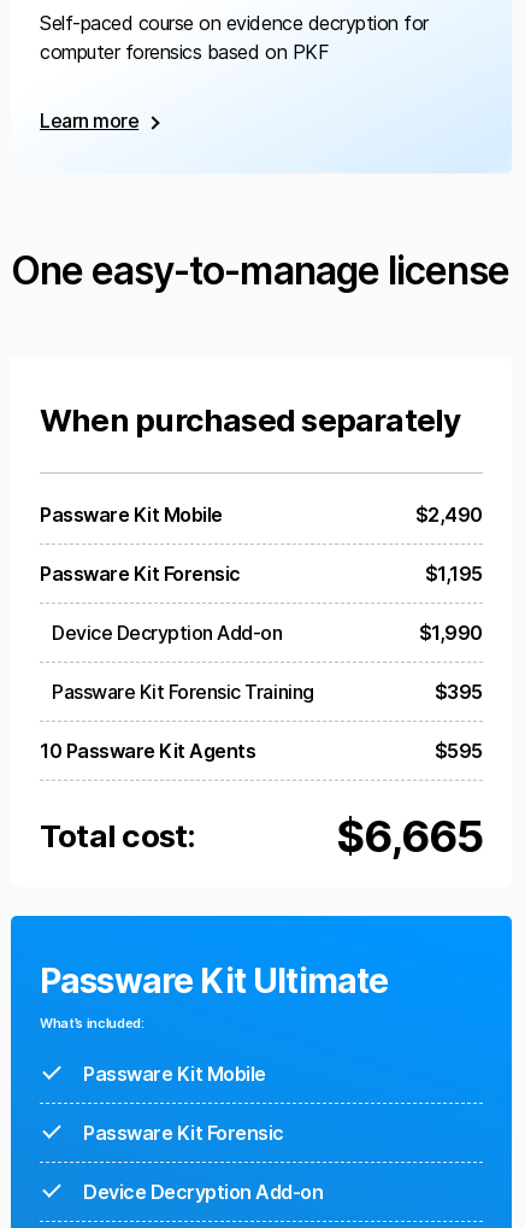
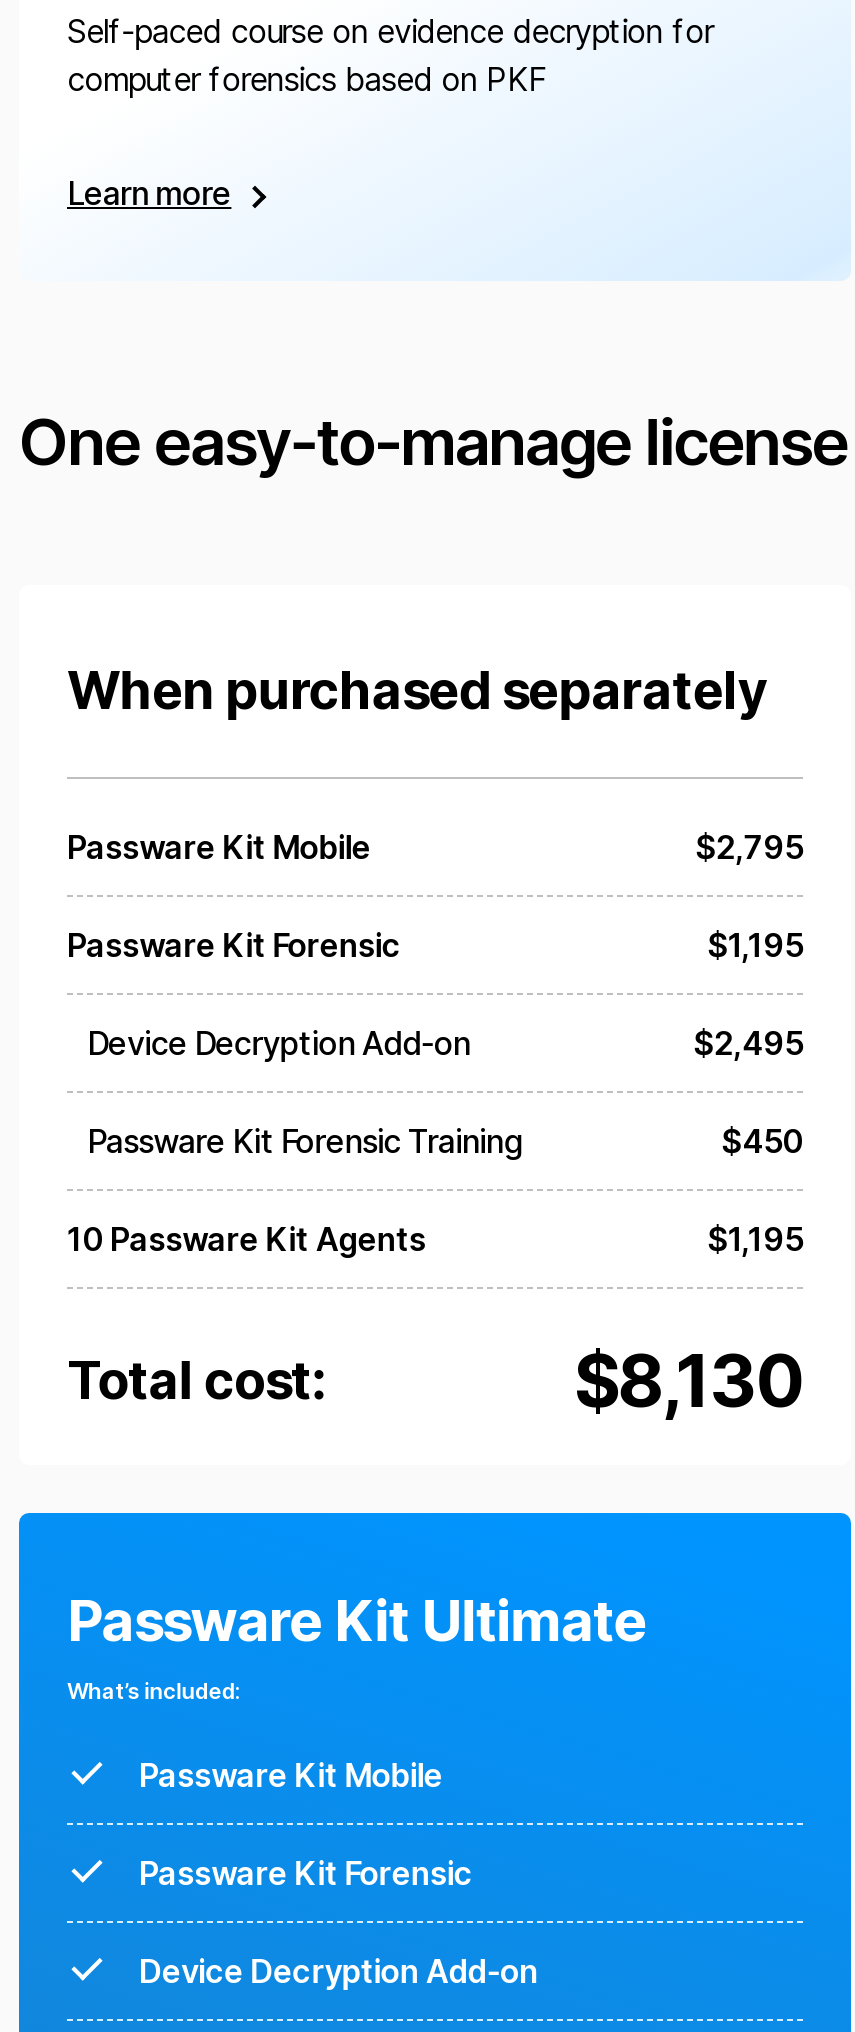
- $2,490
+ $2,795

- $1,990
+ $2,495

- $395
+ $450

- $595
+ $1,195

- $6,665
+ $8,130
